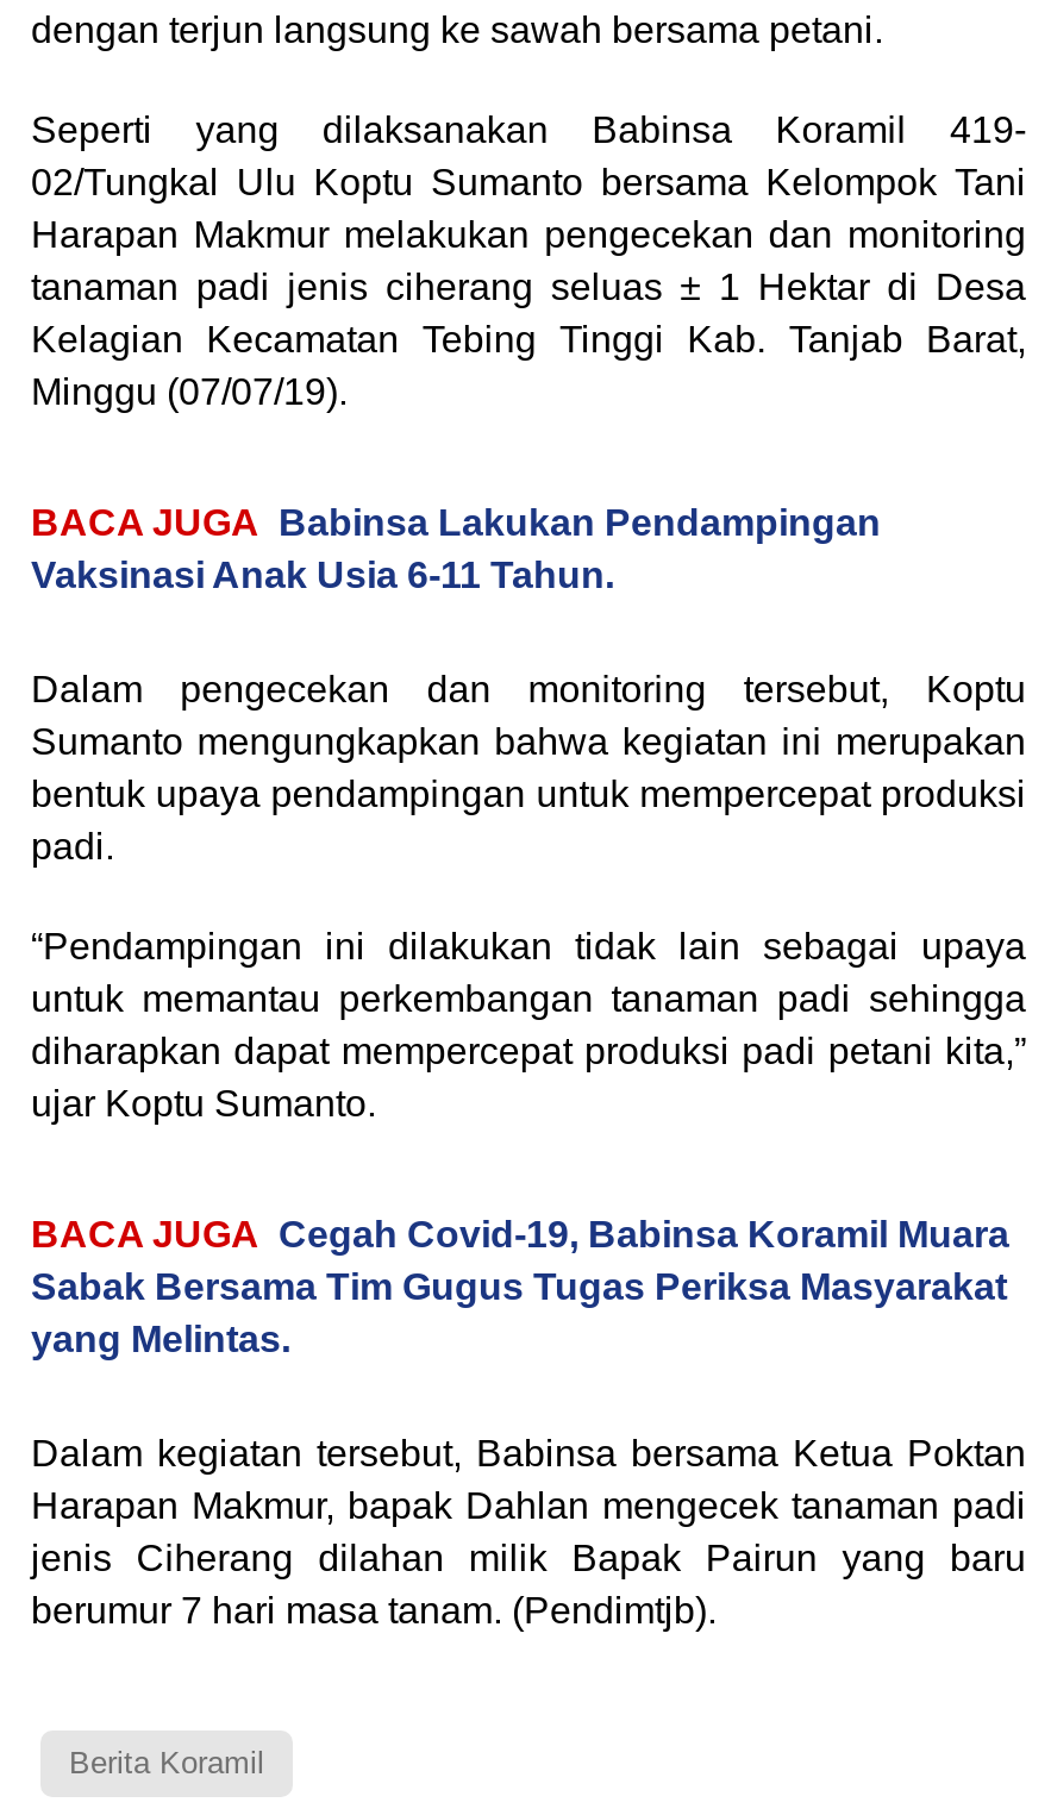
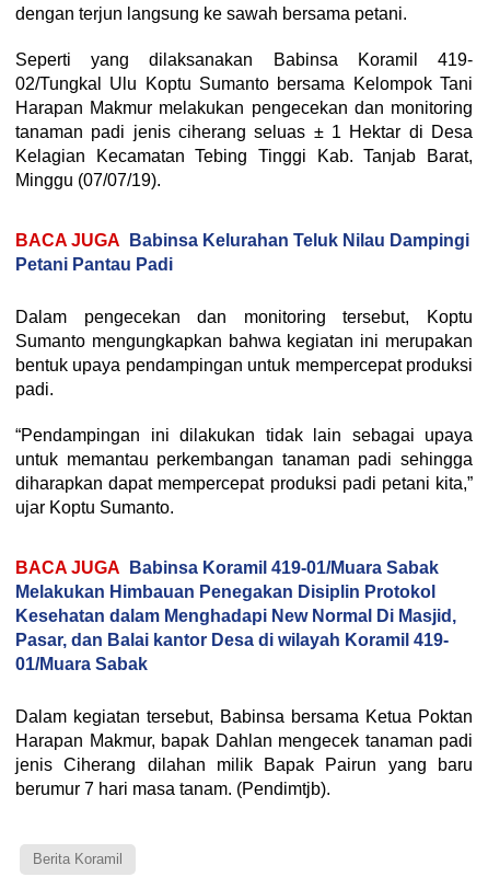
- BACA JUGA Babinsa Lakukan Pendampingan
- Vaksinasi Anak Usia 6-11 Tahun.
+ BACA JUGA Babinsa Kelurahan Teluk Nilau Dampingi
+ Petani Pantau Padi

- BACA JUGA Cegah Covid-19, Babinsa Koramil Muara
- Sabak Bersama Tim Gugus Tugas Periksa Masyarakat
- yang Melintas.
+ BACA JUGA Babinsa Koramil 419-01/Muara Sabak
+ Melakukan Himbauan Penegakan Disiplin Protokol
+ Kesehatan dalam Menghadapi New Normal Di Masjid,
+ Pasar, dan Balai kantor Desa di wilayah Koramil 419-
+ 01/Muara Sabak
